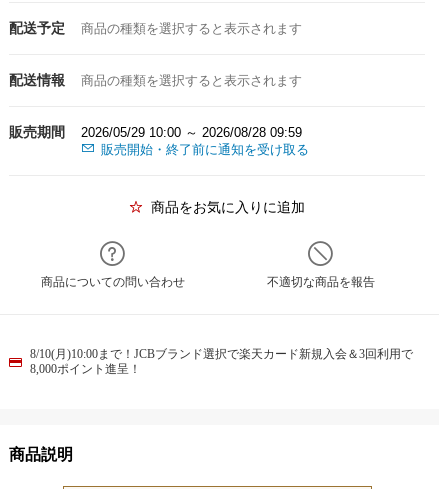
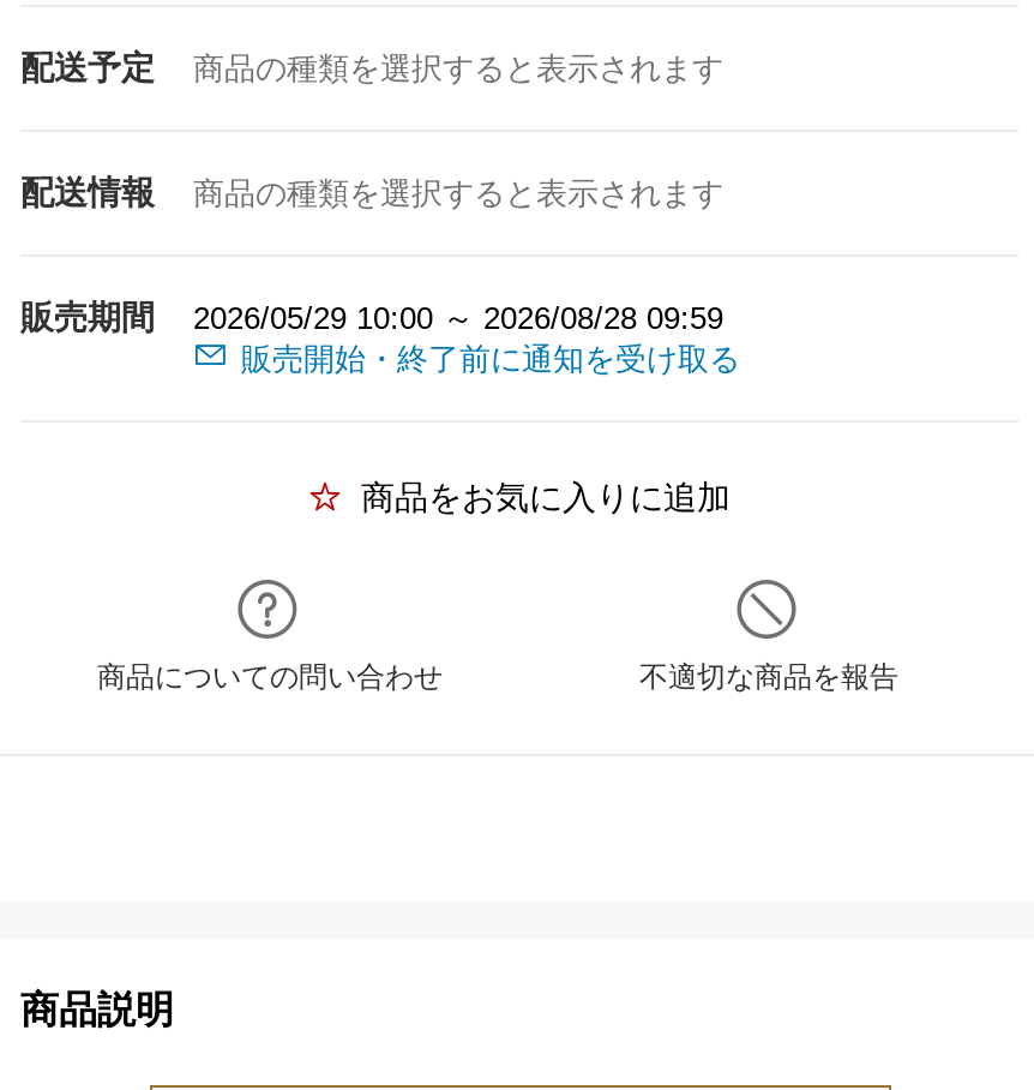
- 8/10(月)10:00まで！JCBブランド選択で楽天カード新規入会＆3回利用で
- 8,000ポイント進呈！
